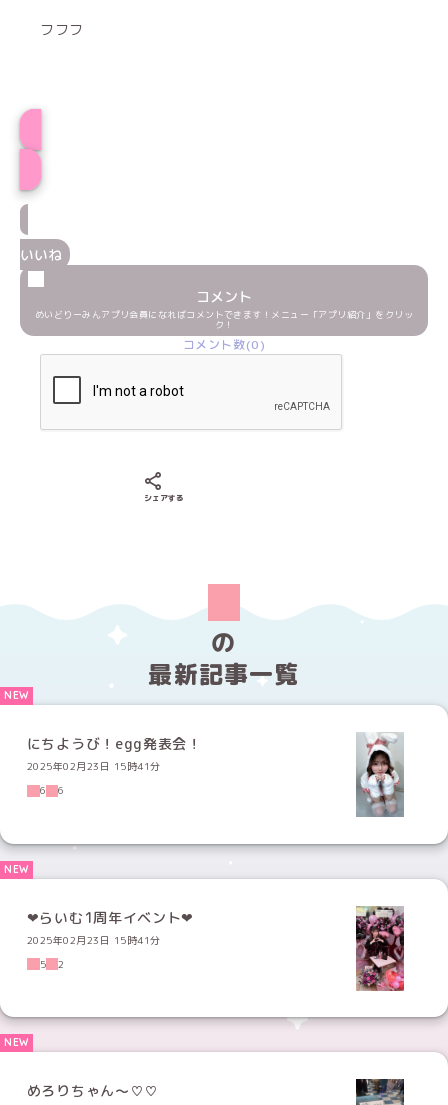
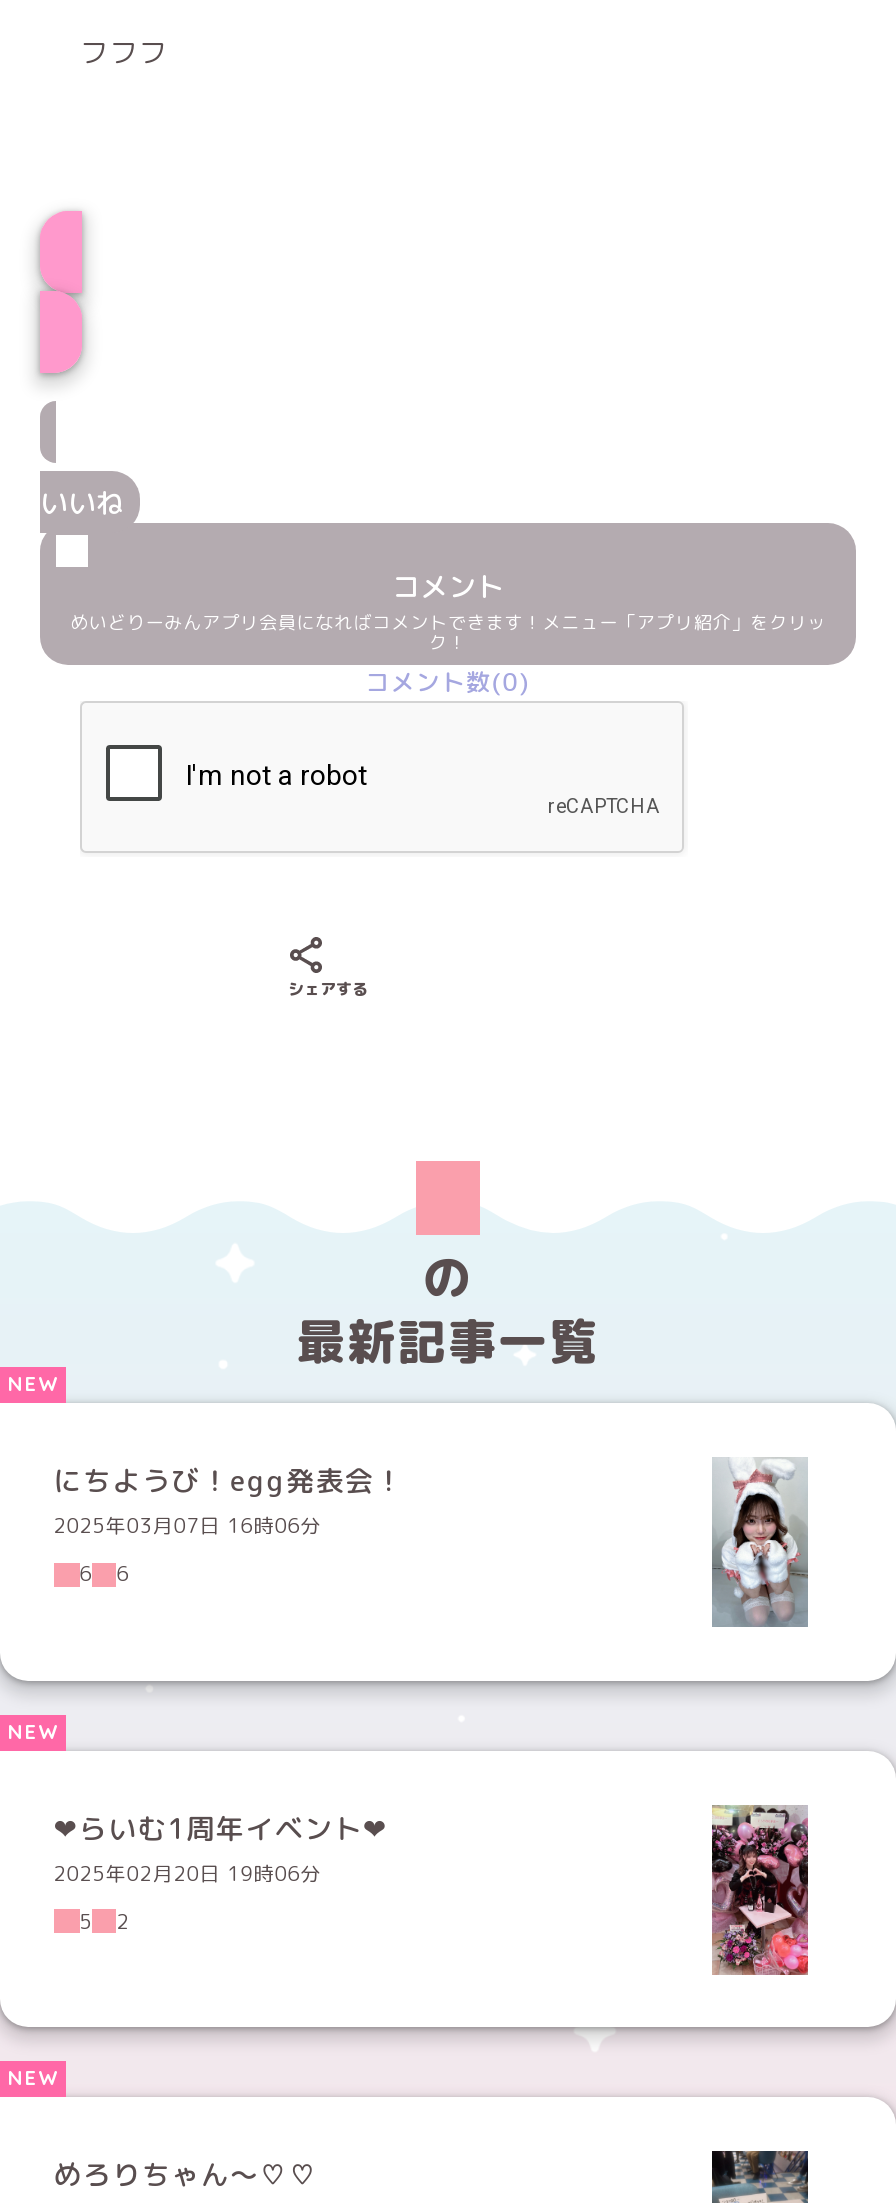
- 2025年02月23日 15時41分
+ 2025年03月07日 16時06分

- 2025年02月23日 15時41分
+ 2025年02月20日 19時06分
